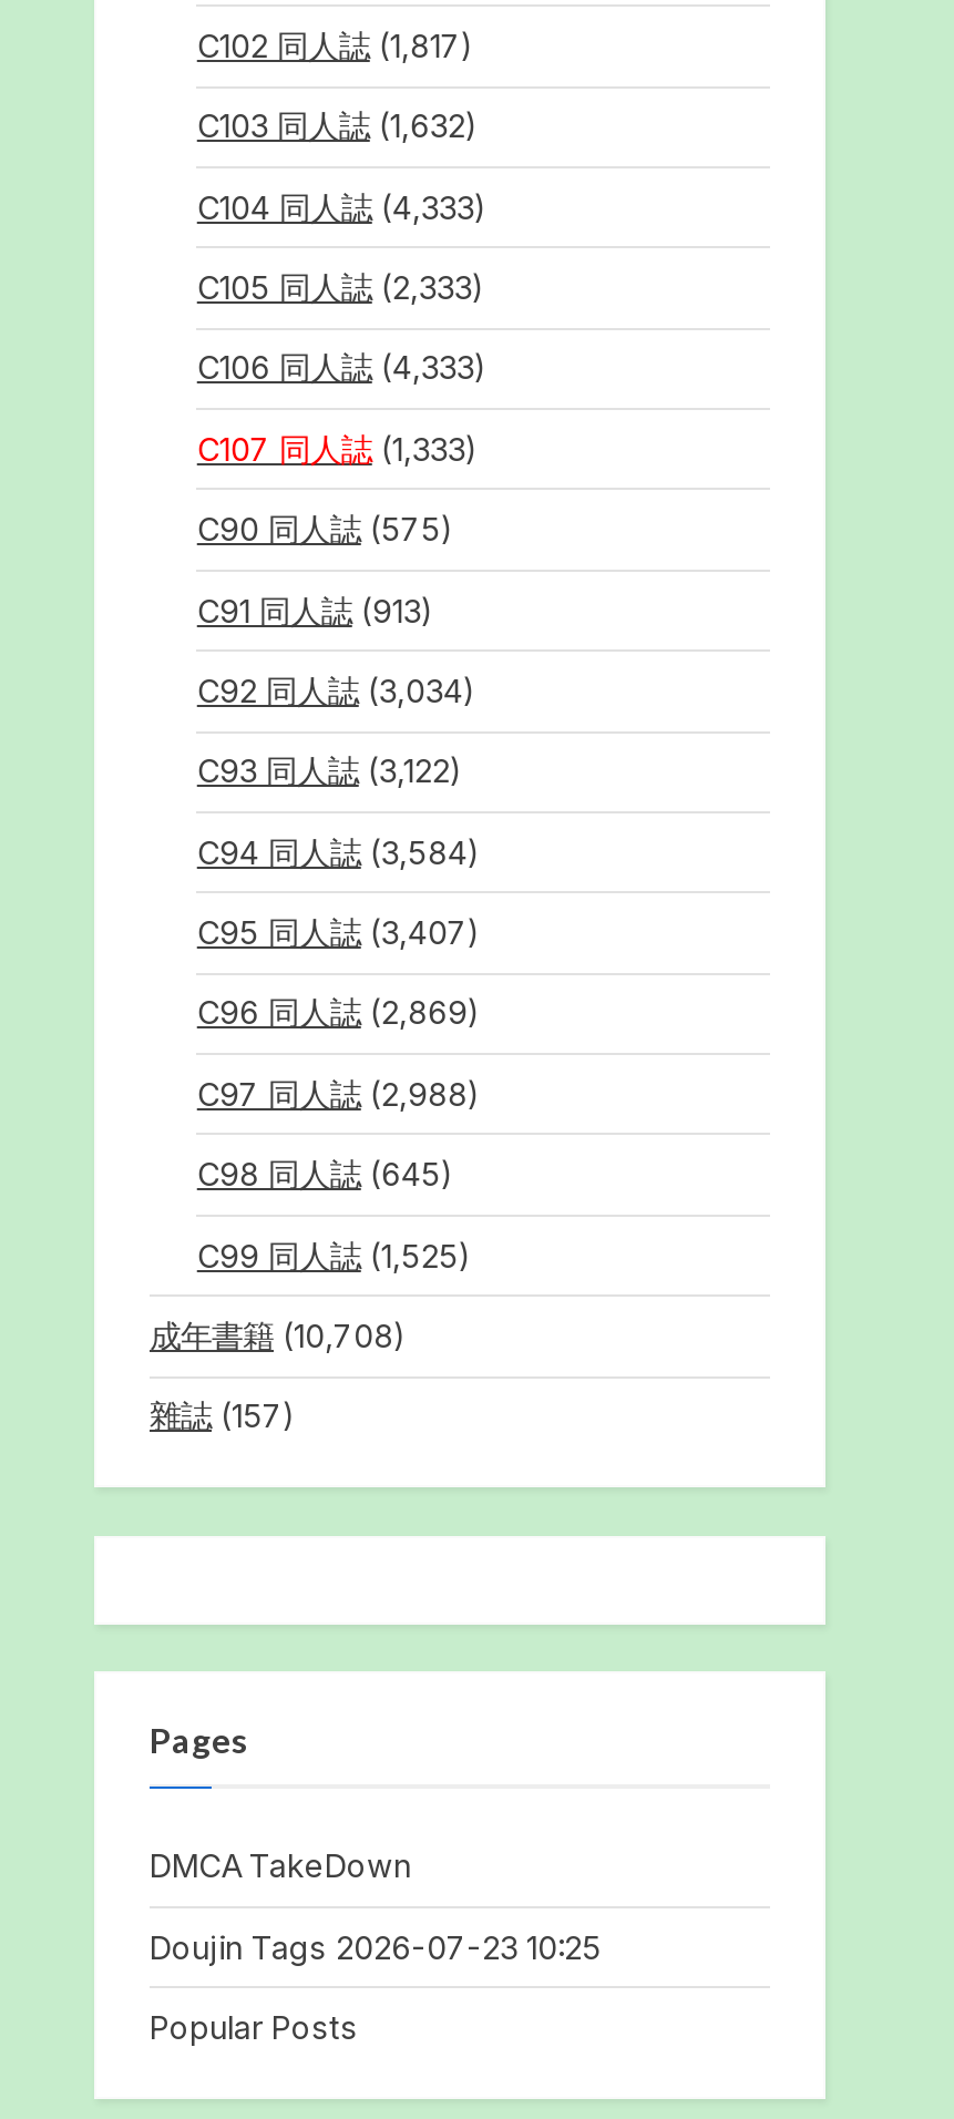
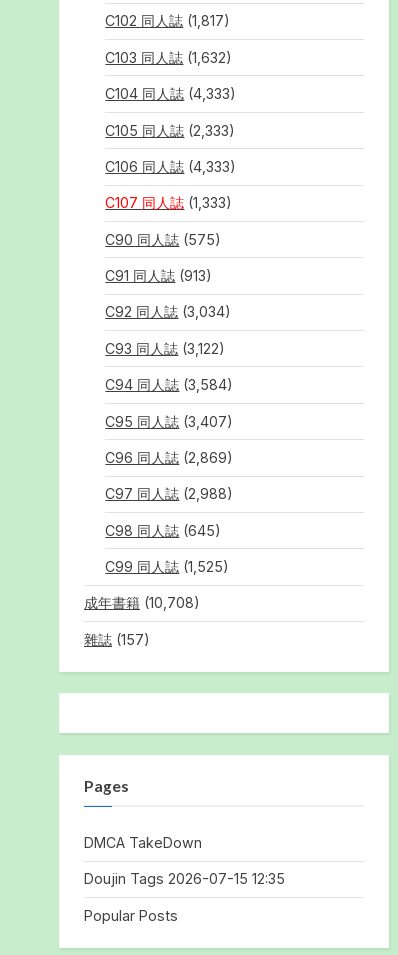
- Doujin Tags 2026-07-23 10:25
+ Doujin Tags 2026-07-15 12:35
